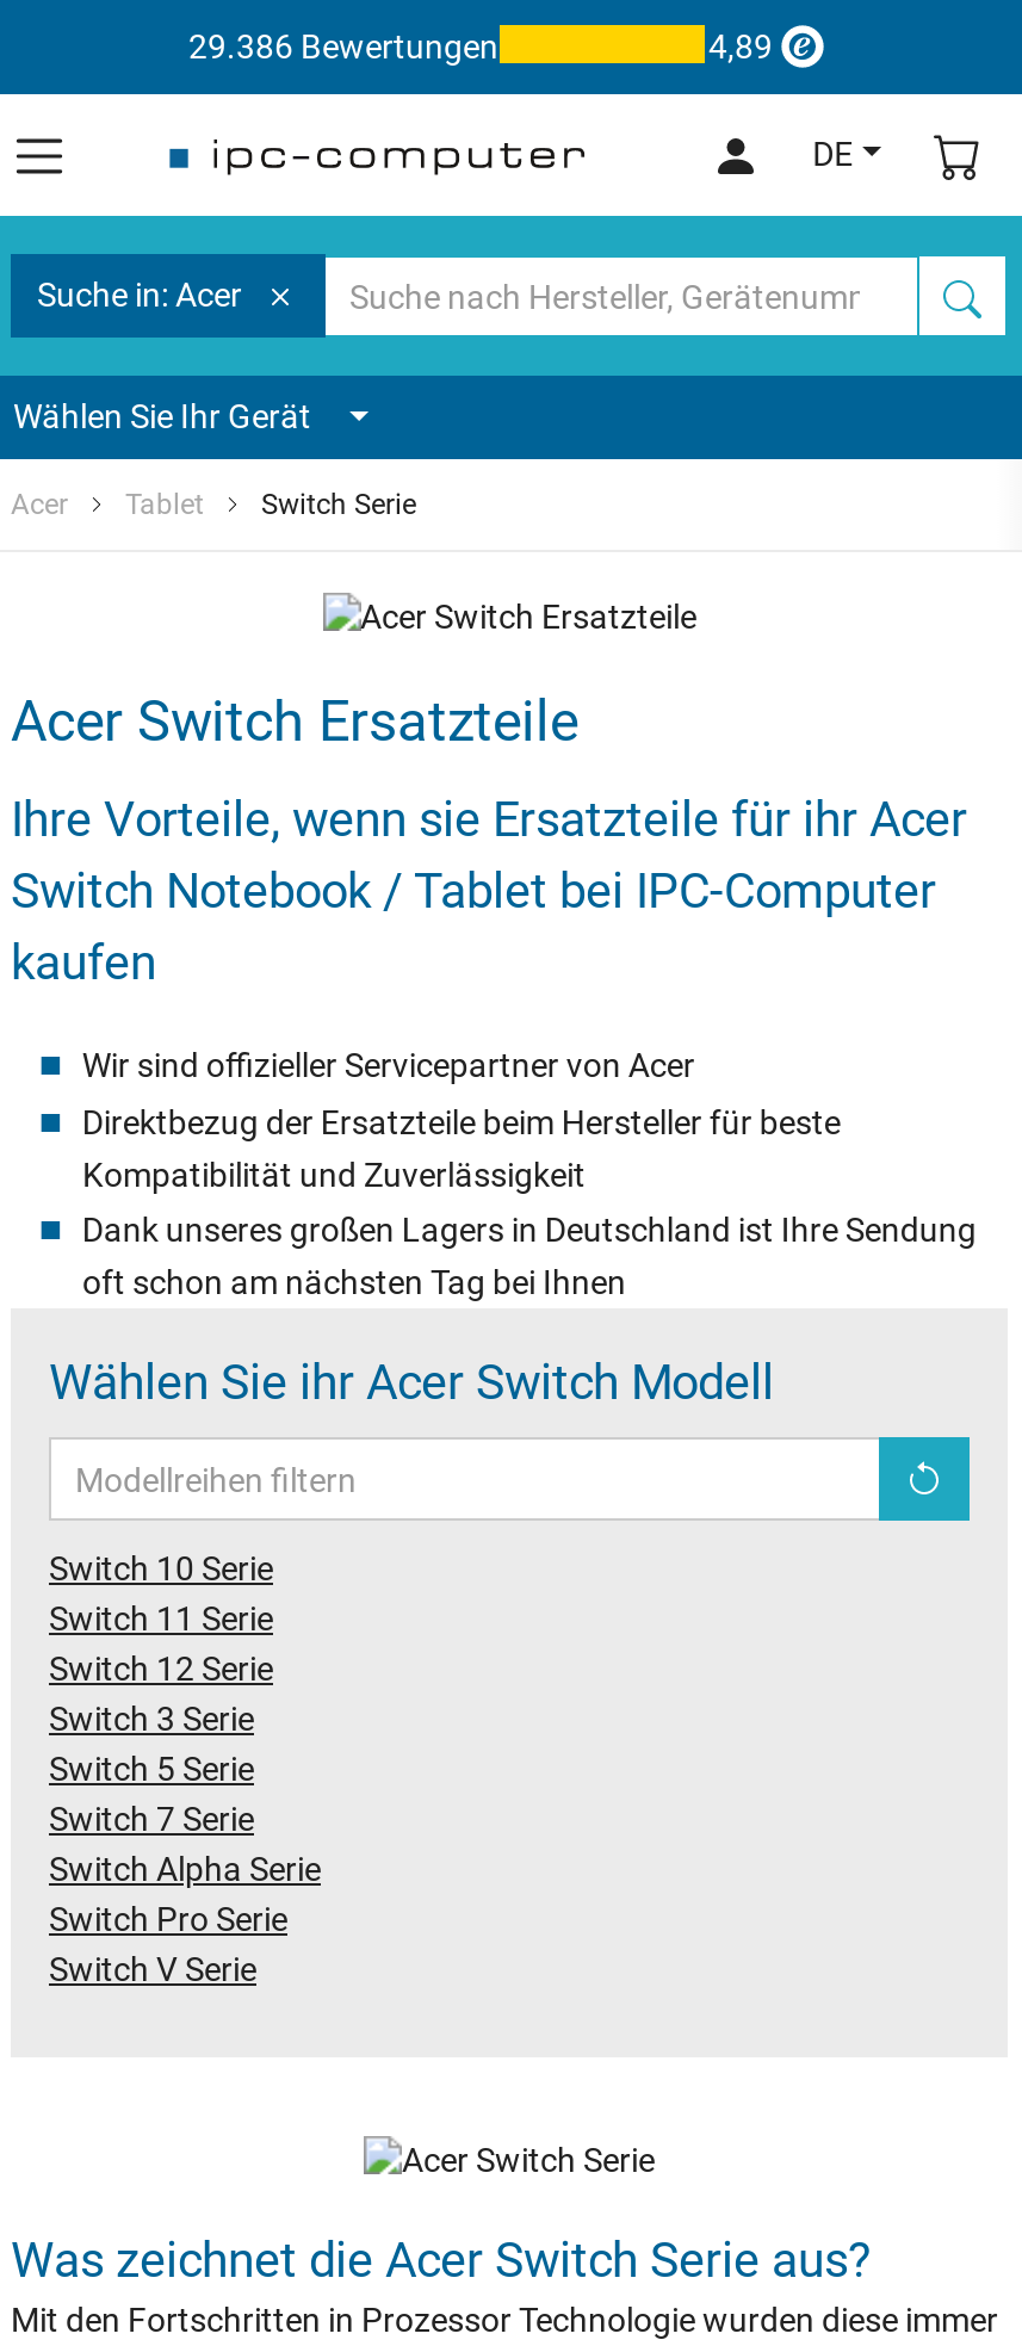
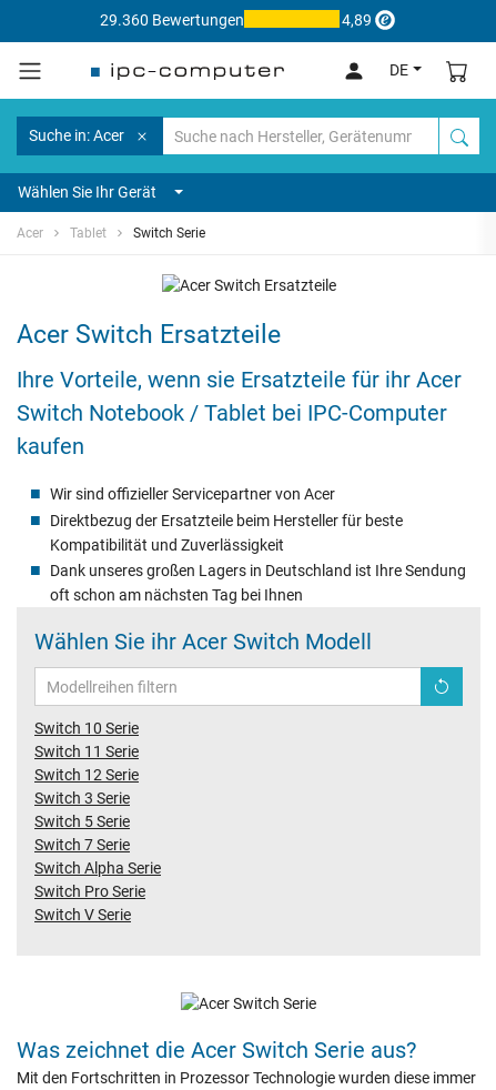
- 29.386 Bewertungen
+ 29.360 Bewertungen
